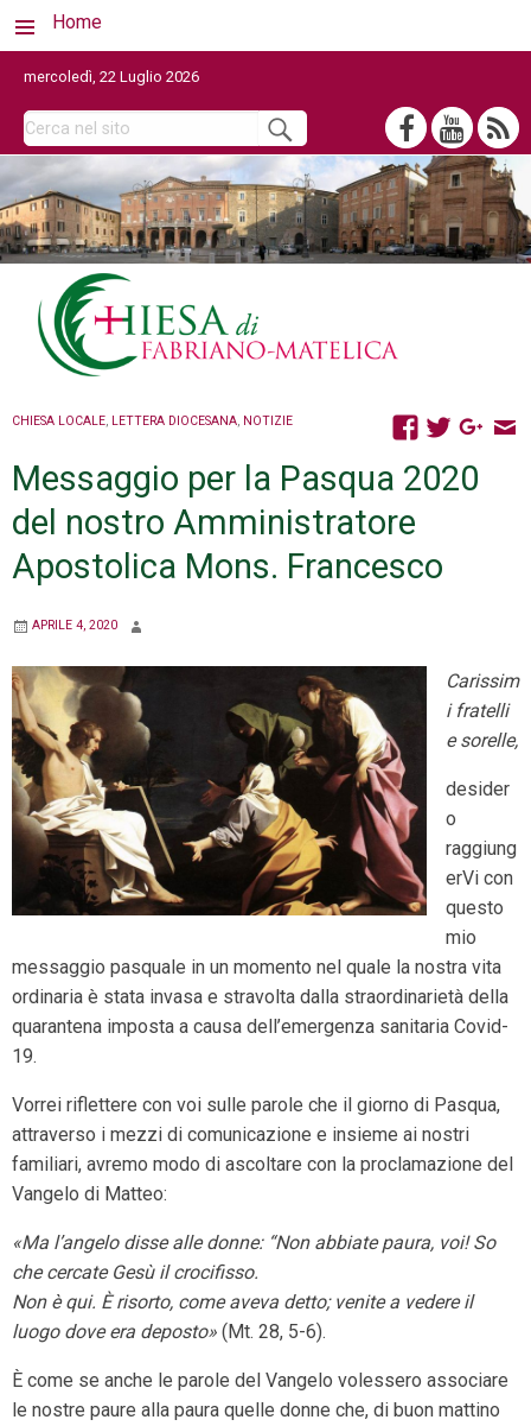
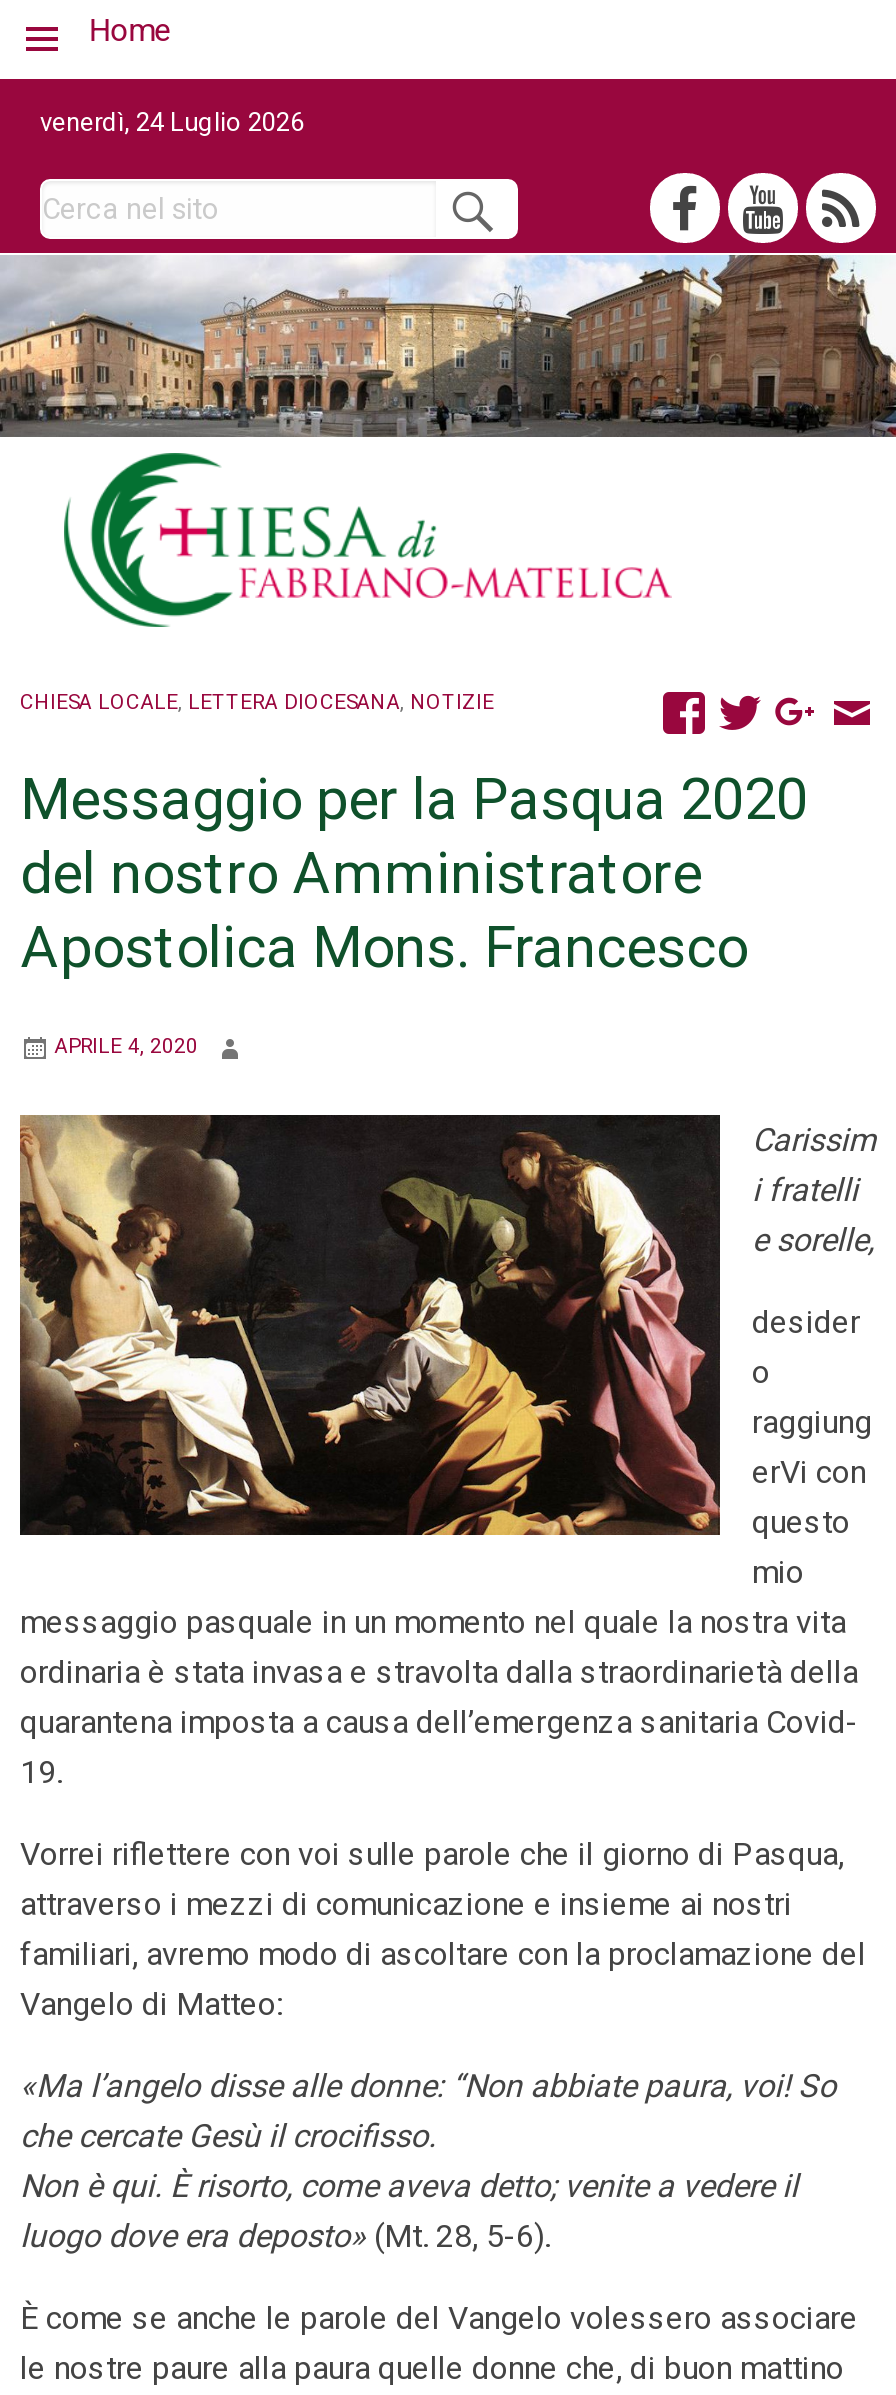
- mercoledì, 22 Luglio 2026
+ venerdì, 24 Luglio 2026
